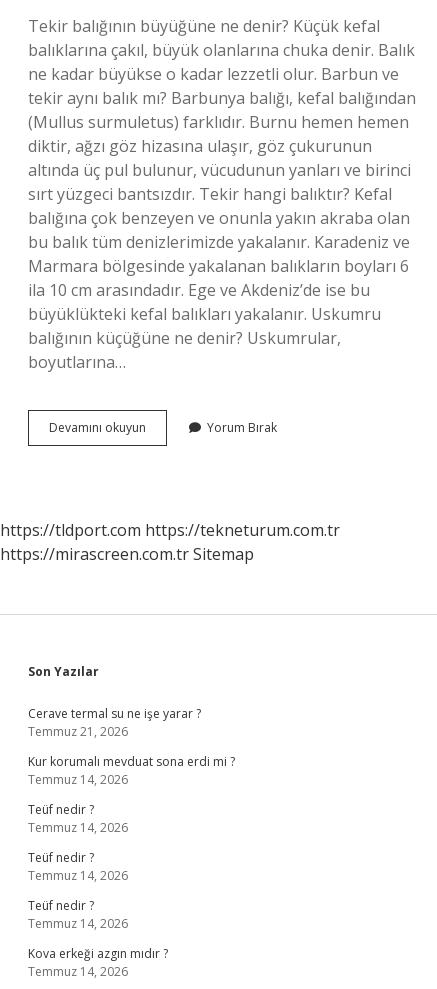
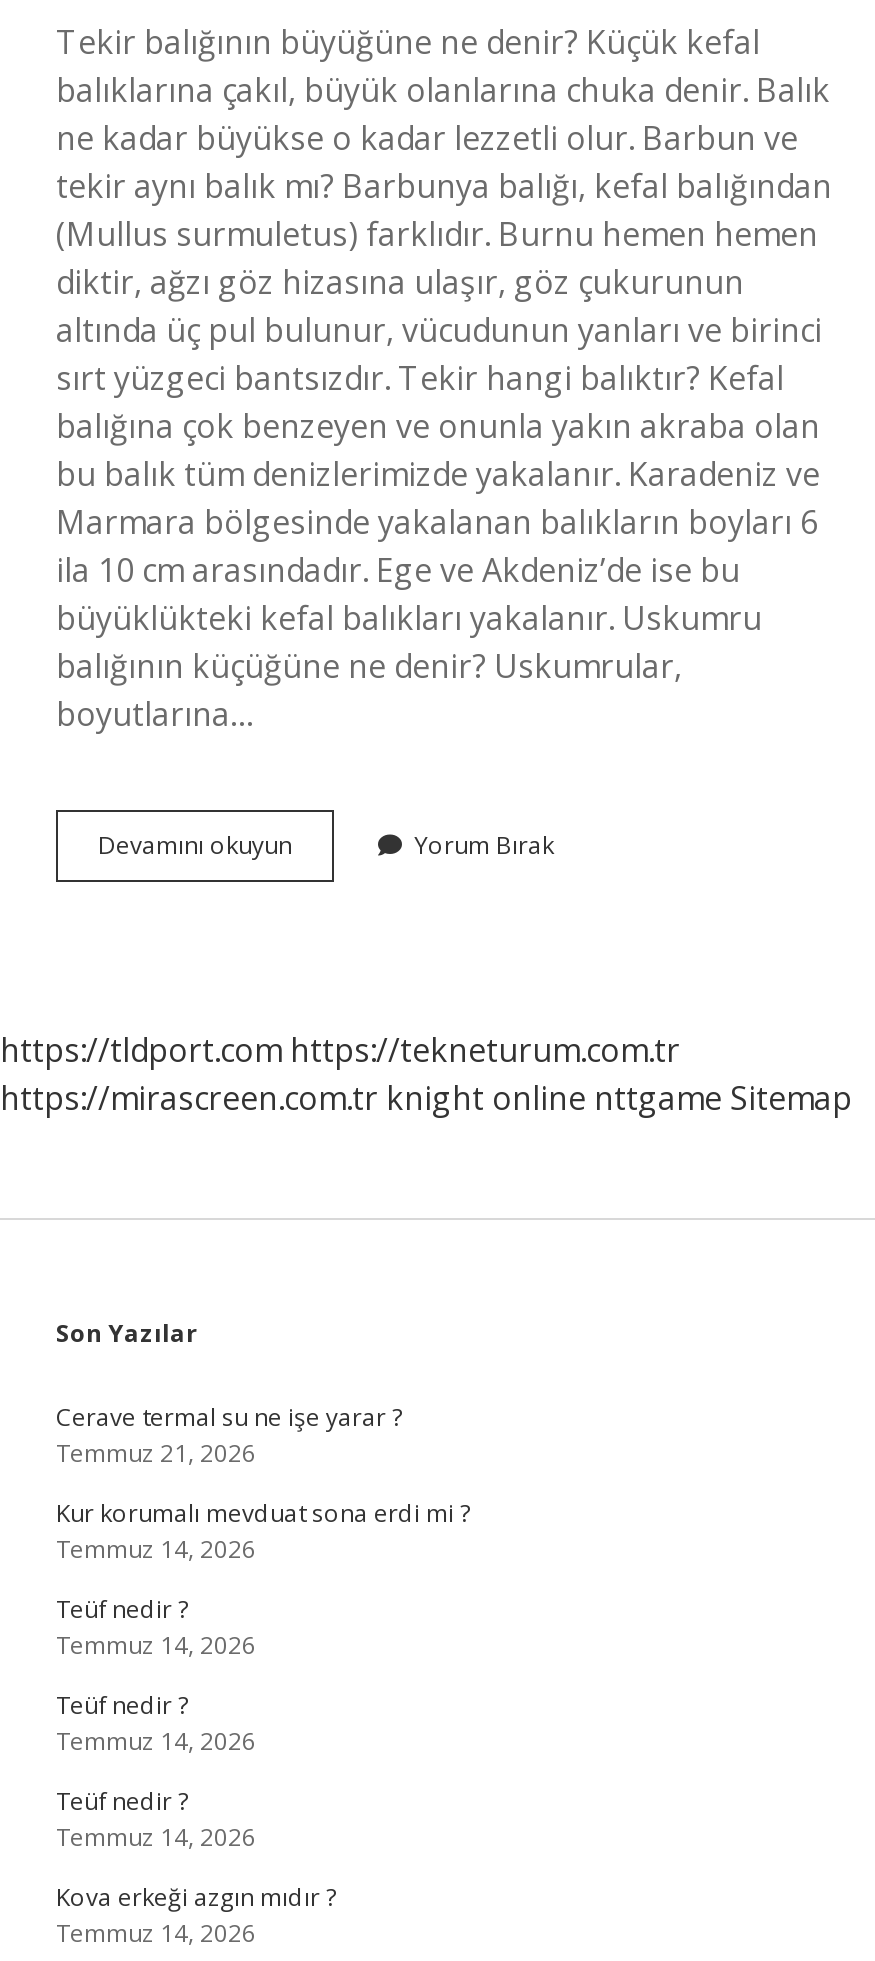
- https://mirascreen.com.tr Sitemap
+ https://mirascreen.com.tr knight online nttgame Sitemap
